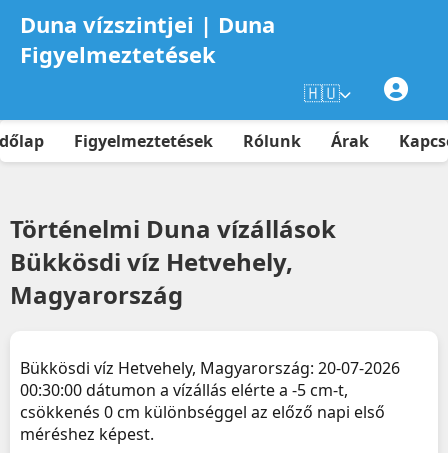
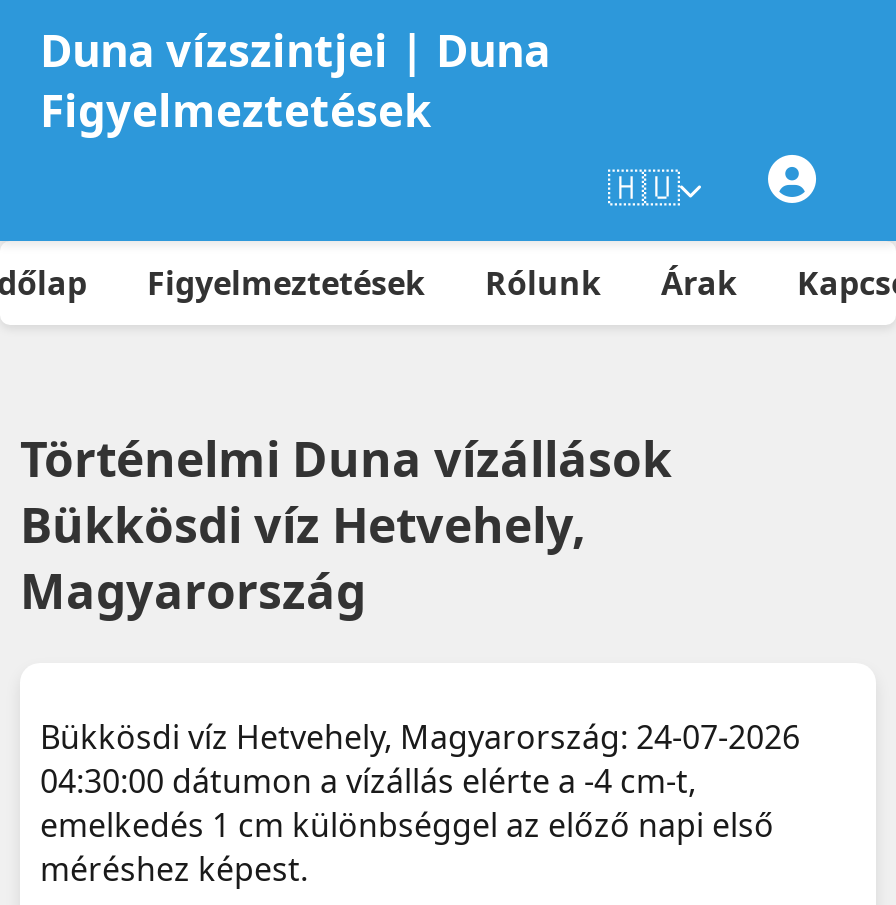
- Bükkösdi víz Hetvehely, Magyarország: 20-07-2026
+ Bükkösdi víz Hetvehely, Magyarország: 24-07-2026

- 00:30:00 dátumon a vízállás elérte a -5 cm-t,
+ 04:30:00 dátumon a vízállás elérte a -4 cm-t,

- csökkenés 0 cm különbséggel az előző napi első
+ emelkedés 1 cm különbséggel az előző napi első
